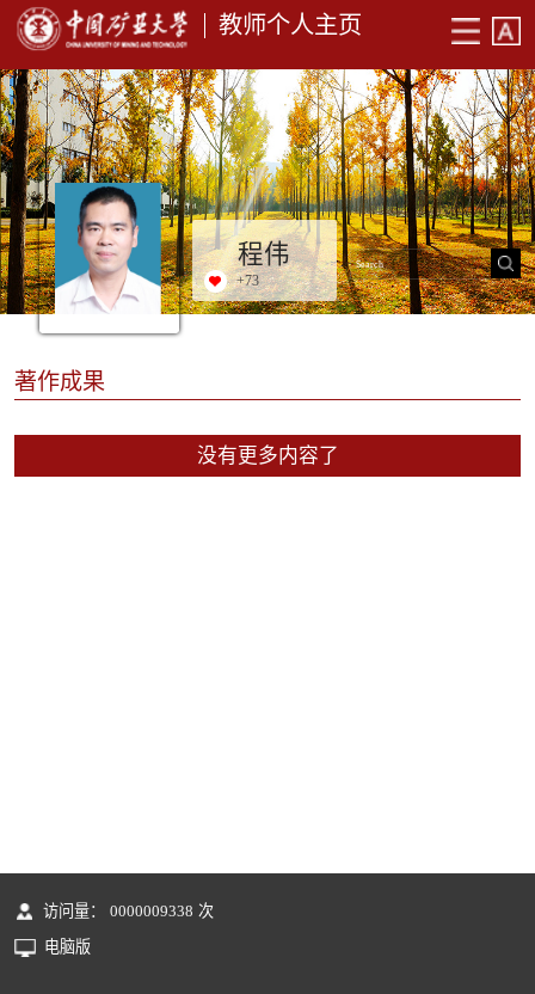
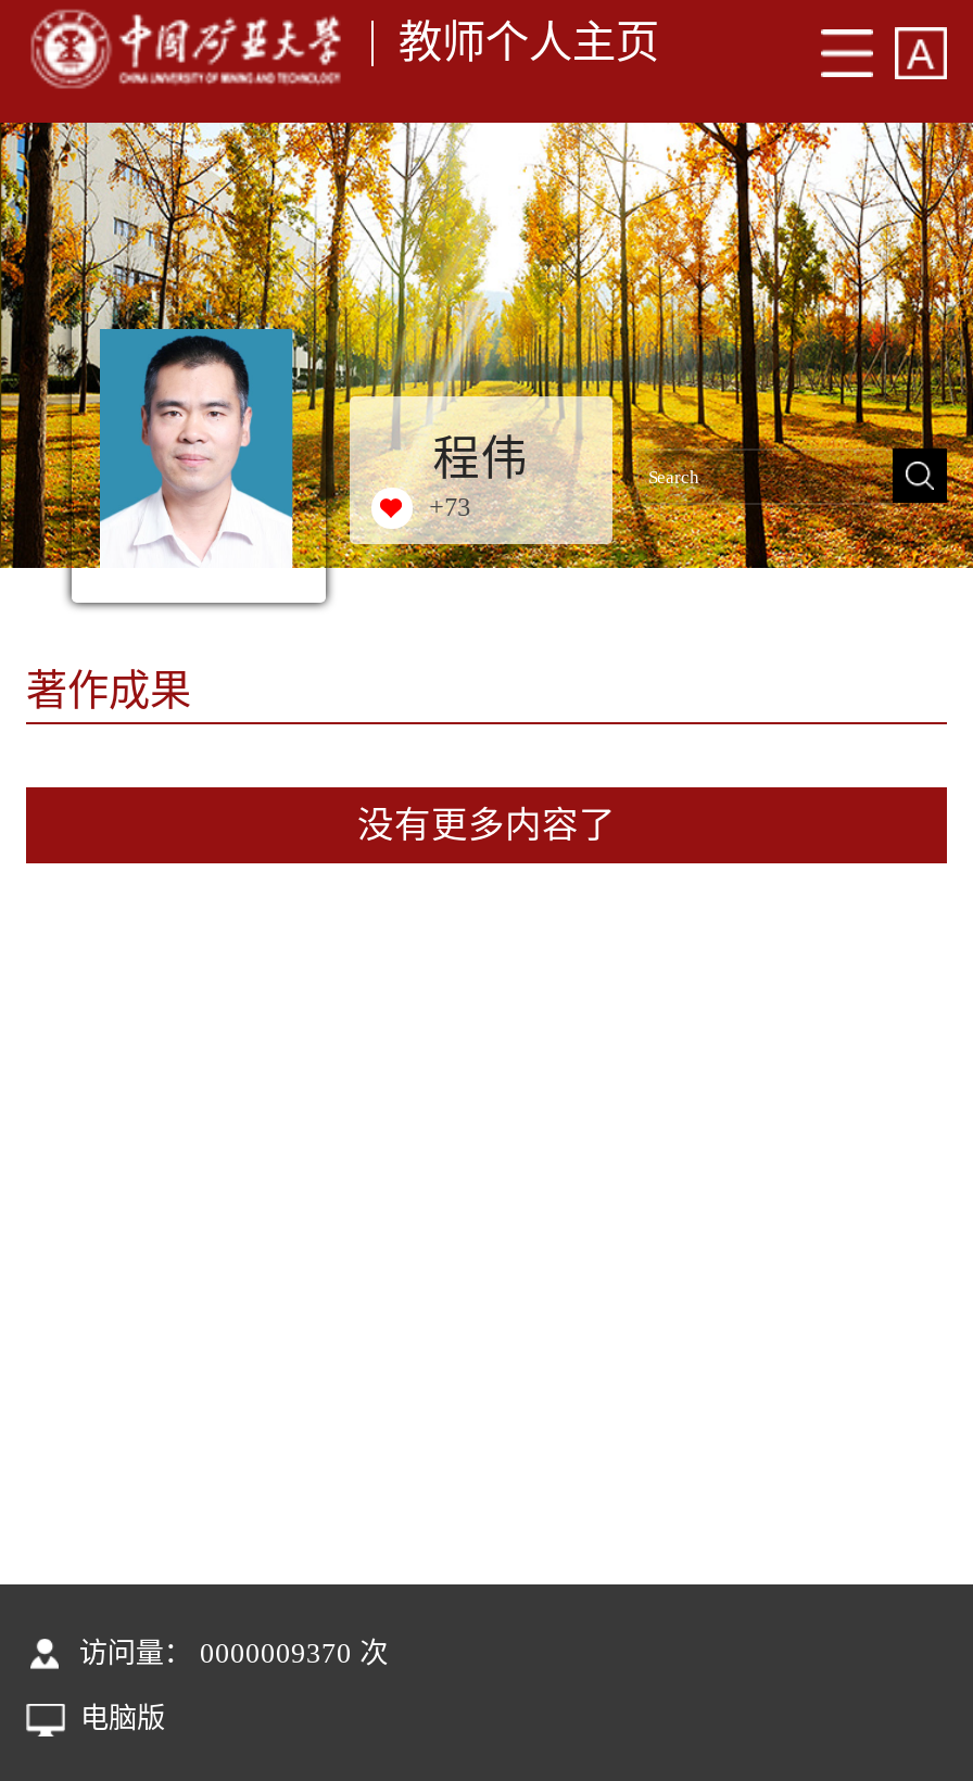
- 访问量： 0000009338 次
+ 访问量： 0000009370 次
